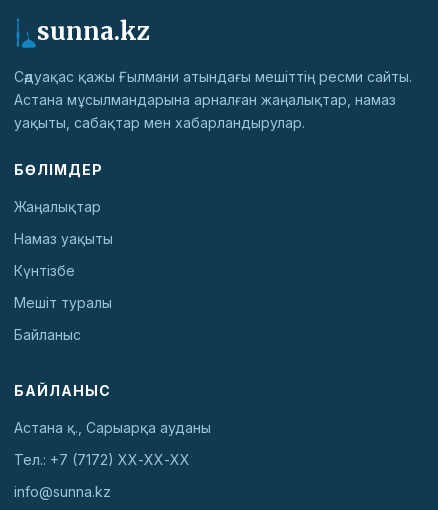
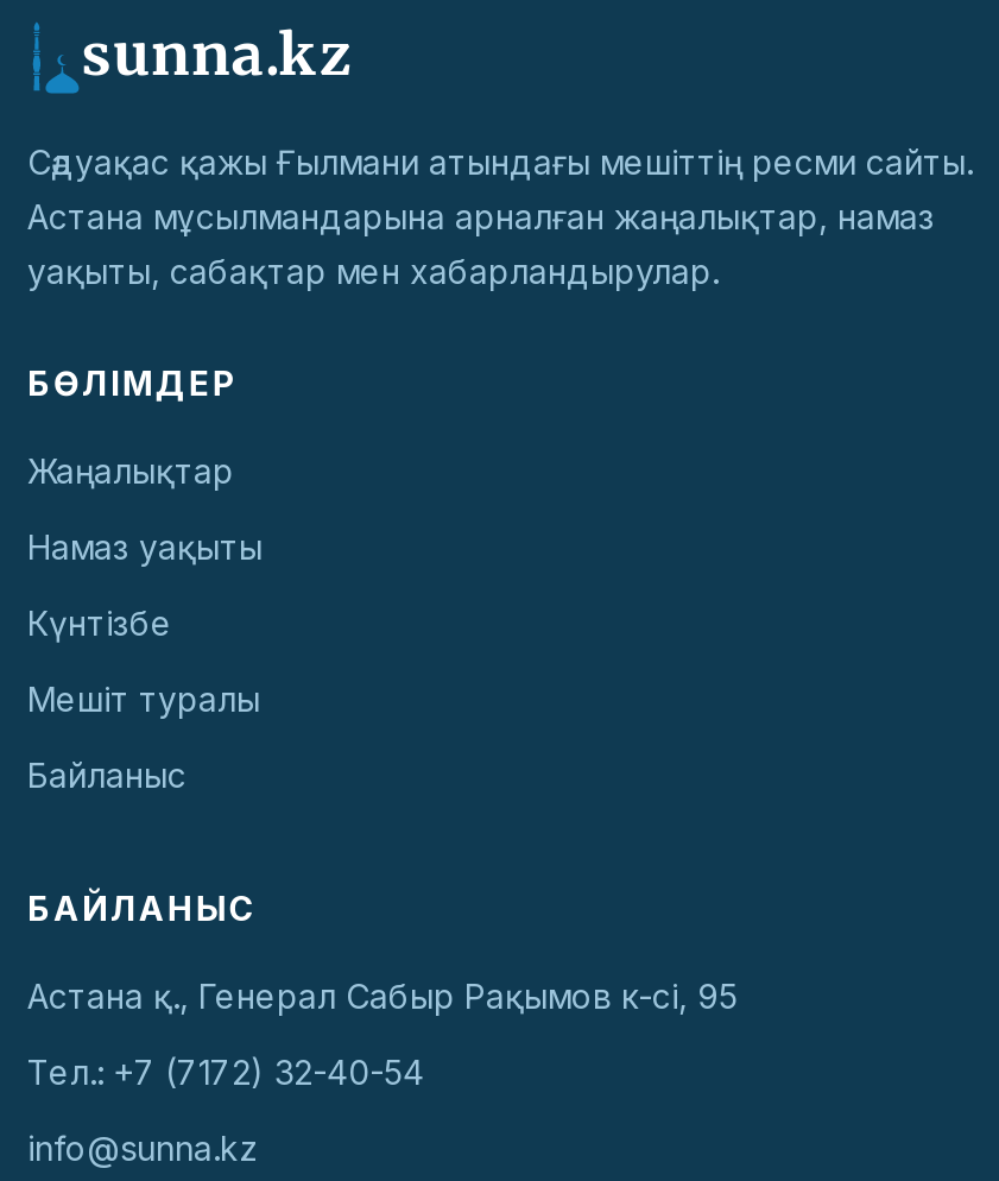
- Астана қ., Сарыарқа ауданы
+ Астана қ., Генерал Сабыр Рақымов к-сі, 95

- Тел.: +7 (7172) ХХ-ХХ-ХХ
+ Тел.: +7 (7172) 32-40-54
